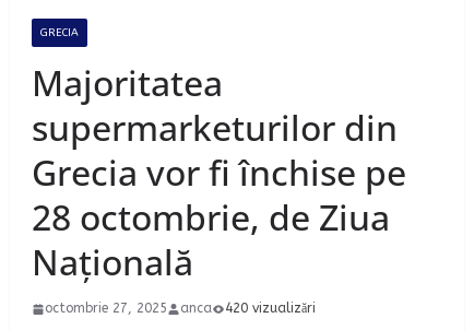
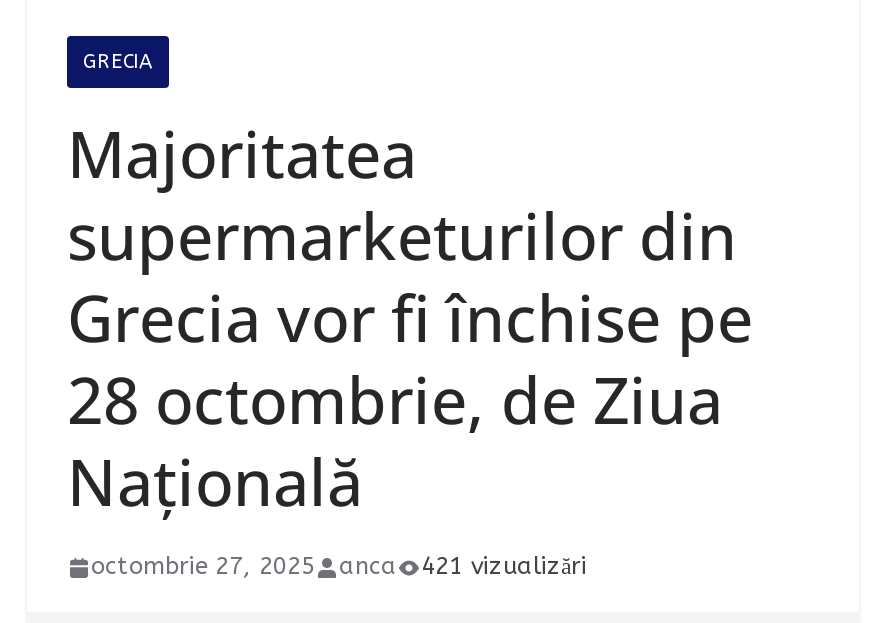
- octombrie 27, 2025 anca 420 vizualizări
+ octombrie 27, 2025 anca 421 vizualizări
